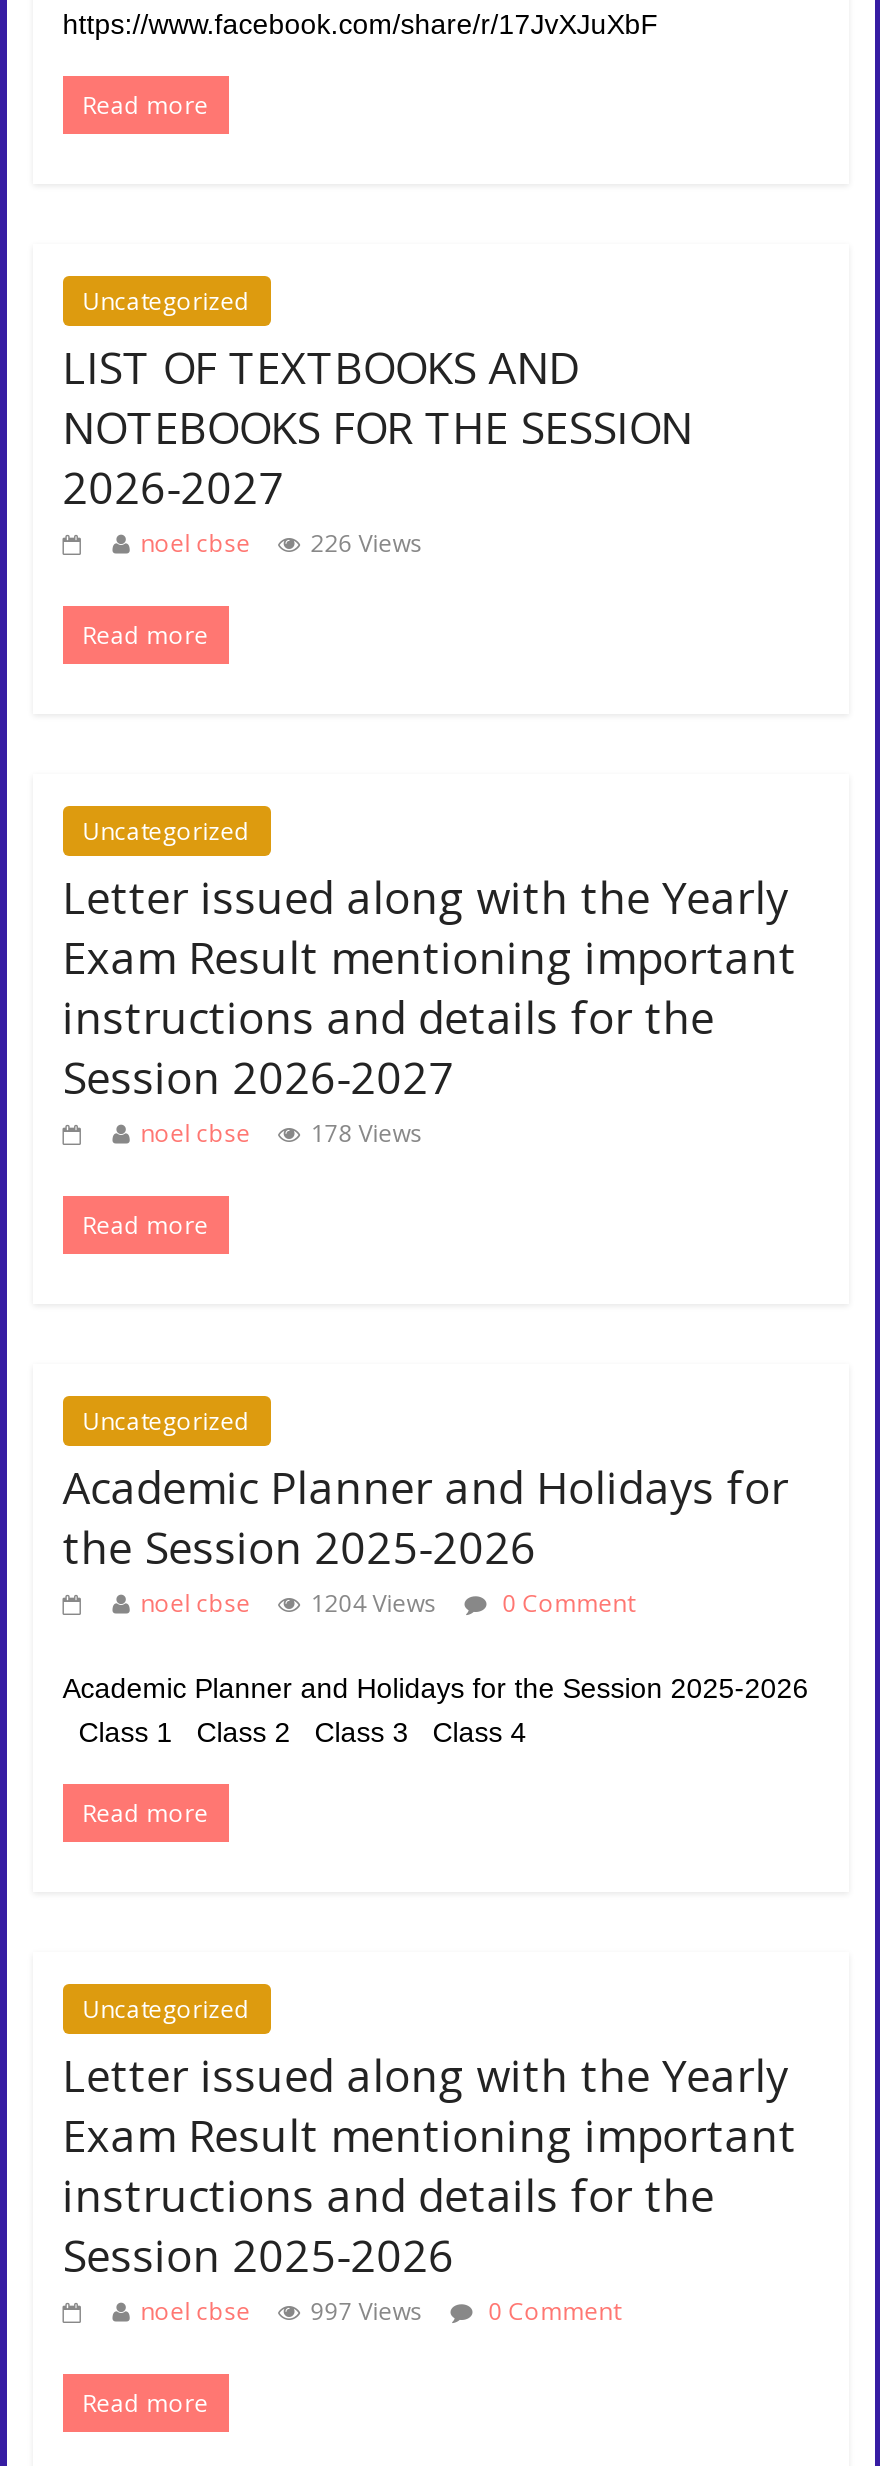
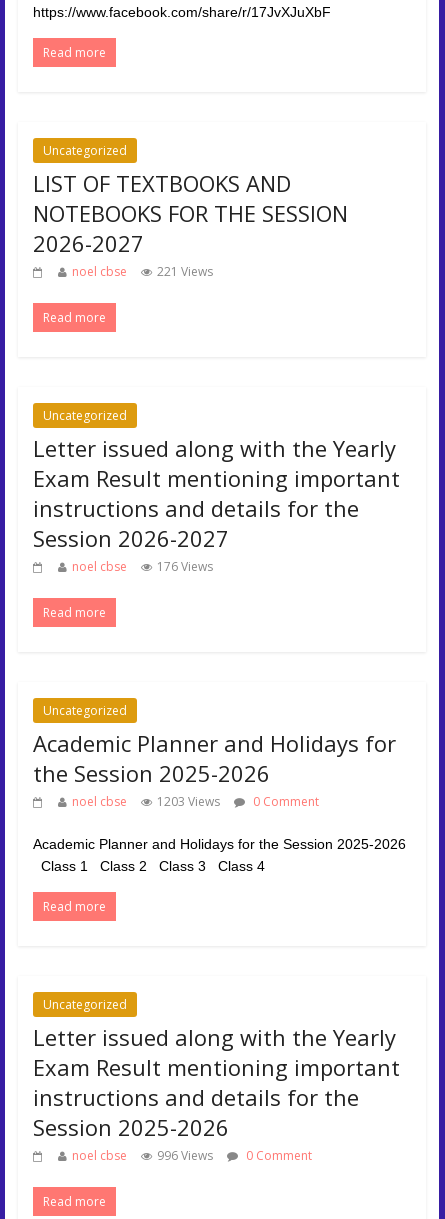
- noel cbse 226 Views
+ noel cbse 221 Views

- noel cbse 178 Views
+ noel cbse 176 Views

- noel cbse 1204 Views 0 Comment
+ noel cbse 1203 Views 0 Comment

- noel cbse 997 Views 0 Comment
+ noel cbse 996 Views 0 Comment
